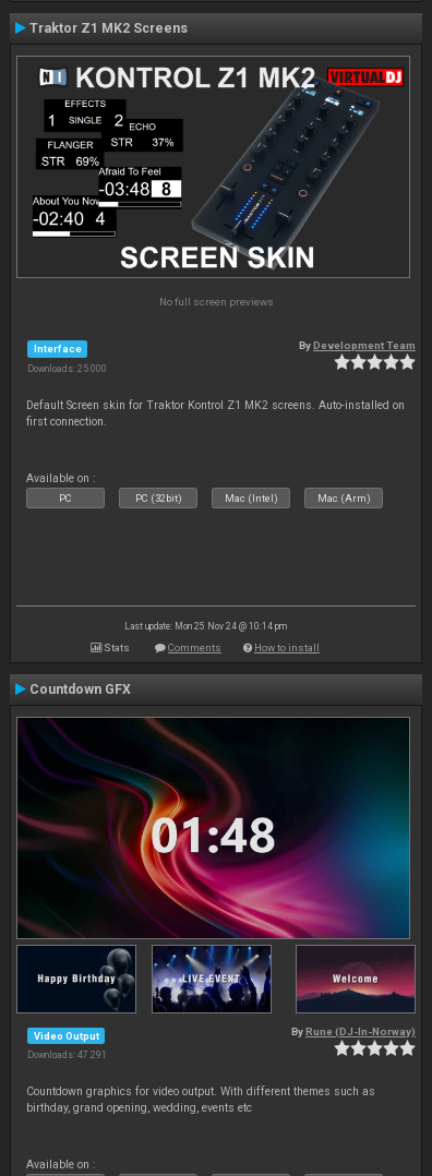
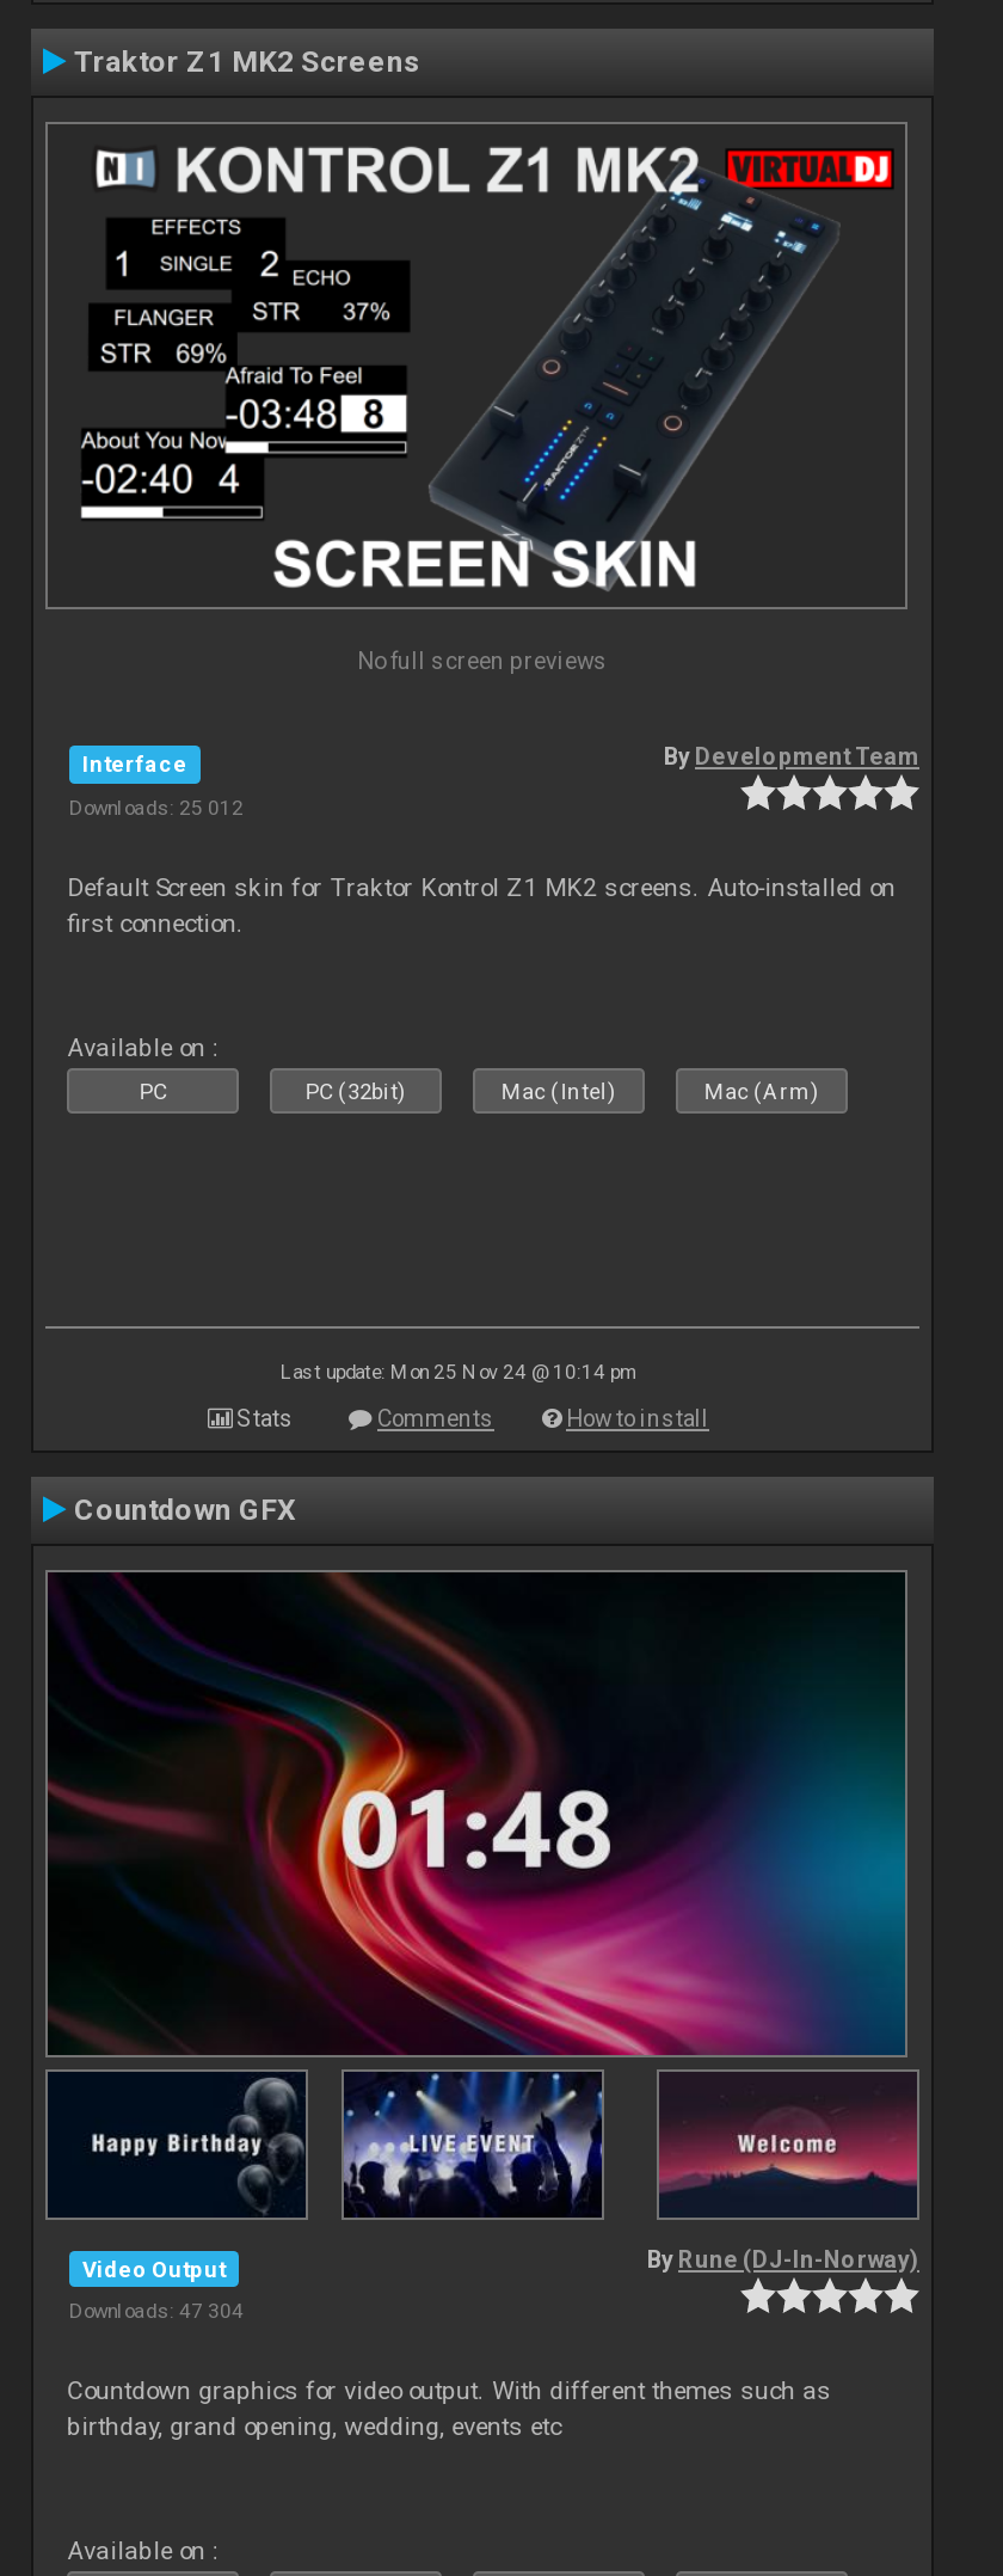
- Downloads: 25 000
+ Downloads: 25 012

- Downloads: 47 291
+ Downloads: 47 304
